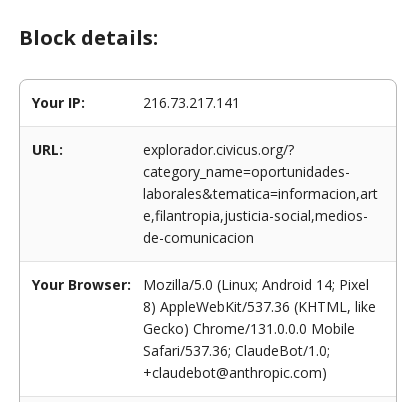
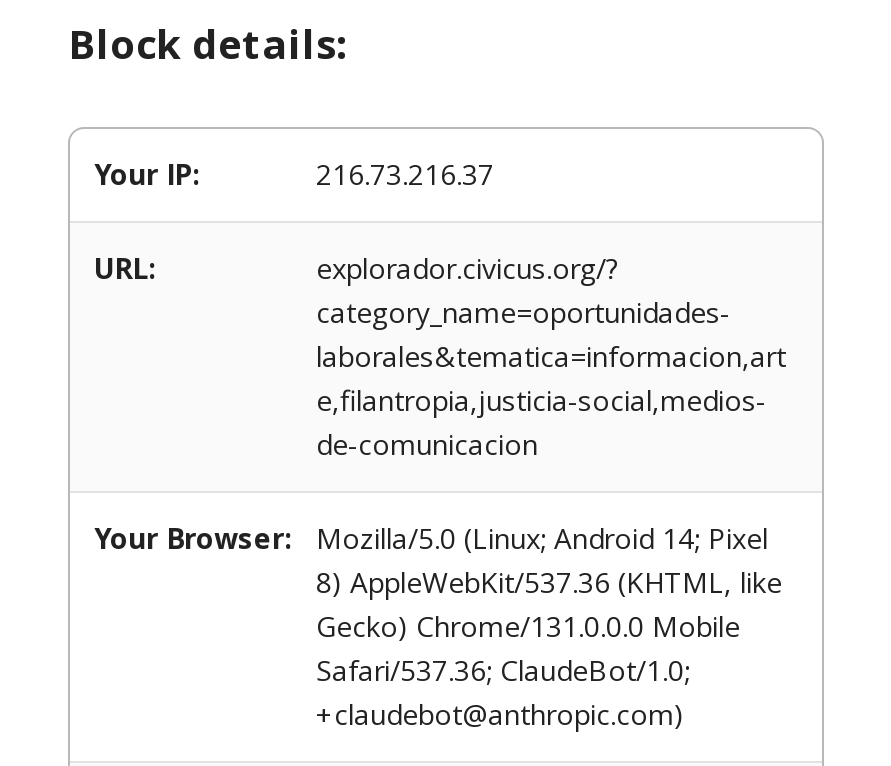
- 216.73.217.141
+ 216.73.216.37
